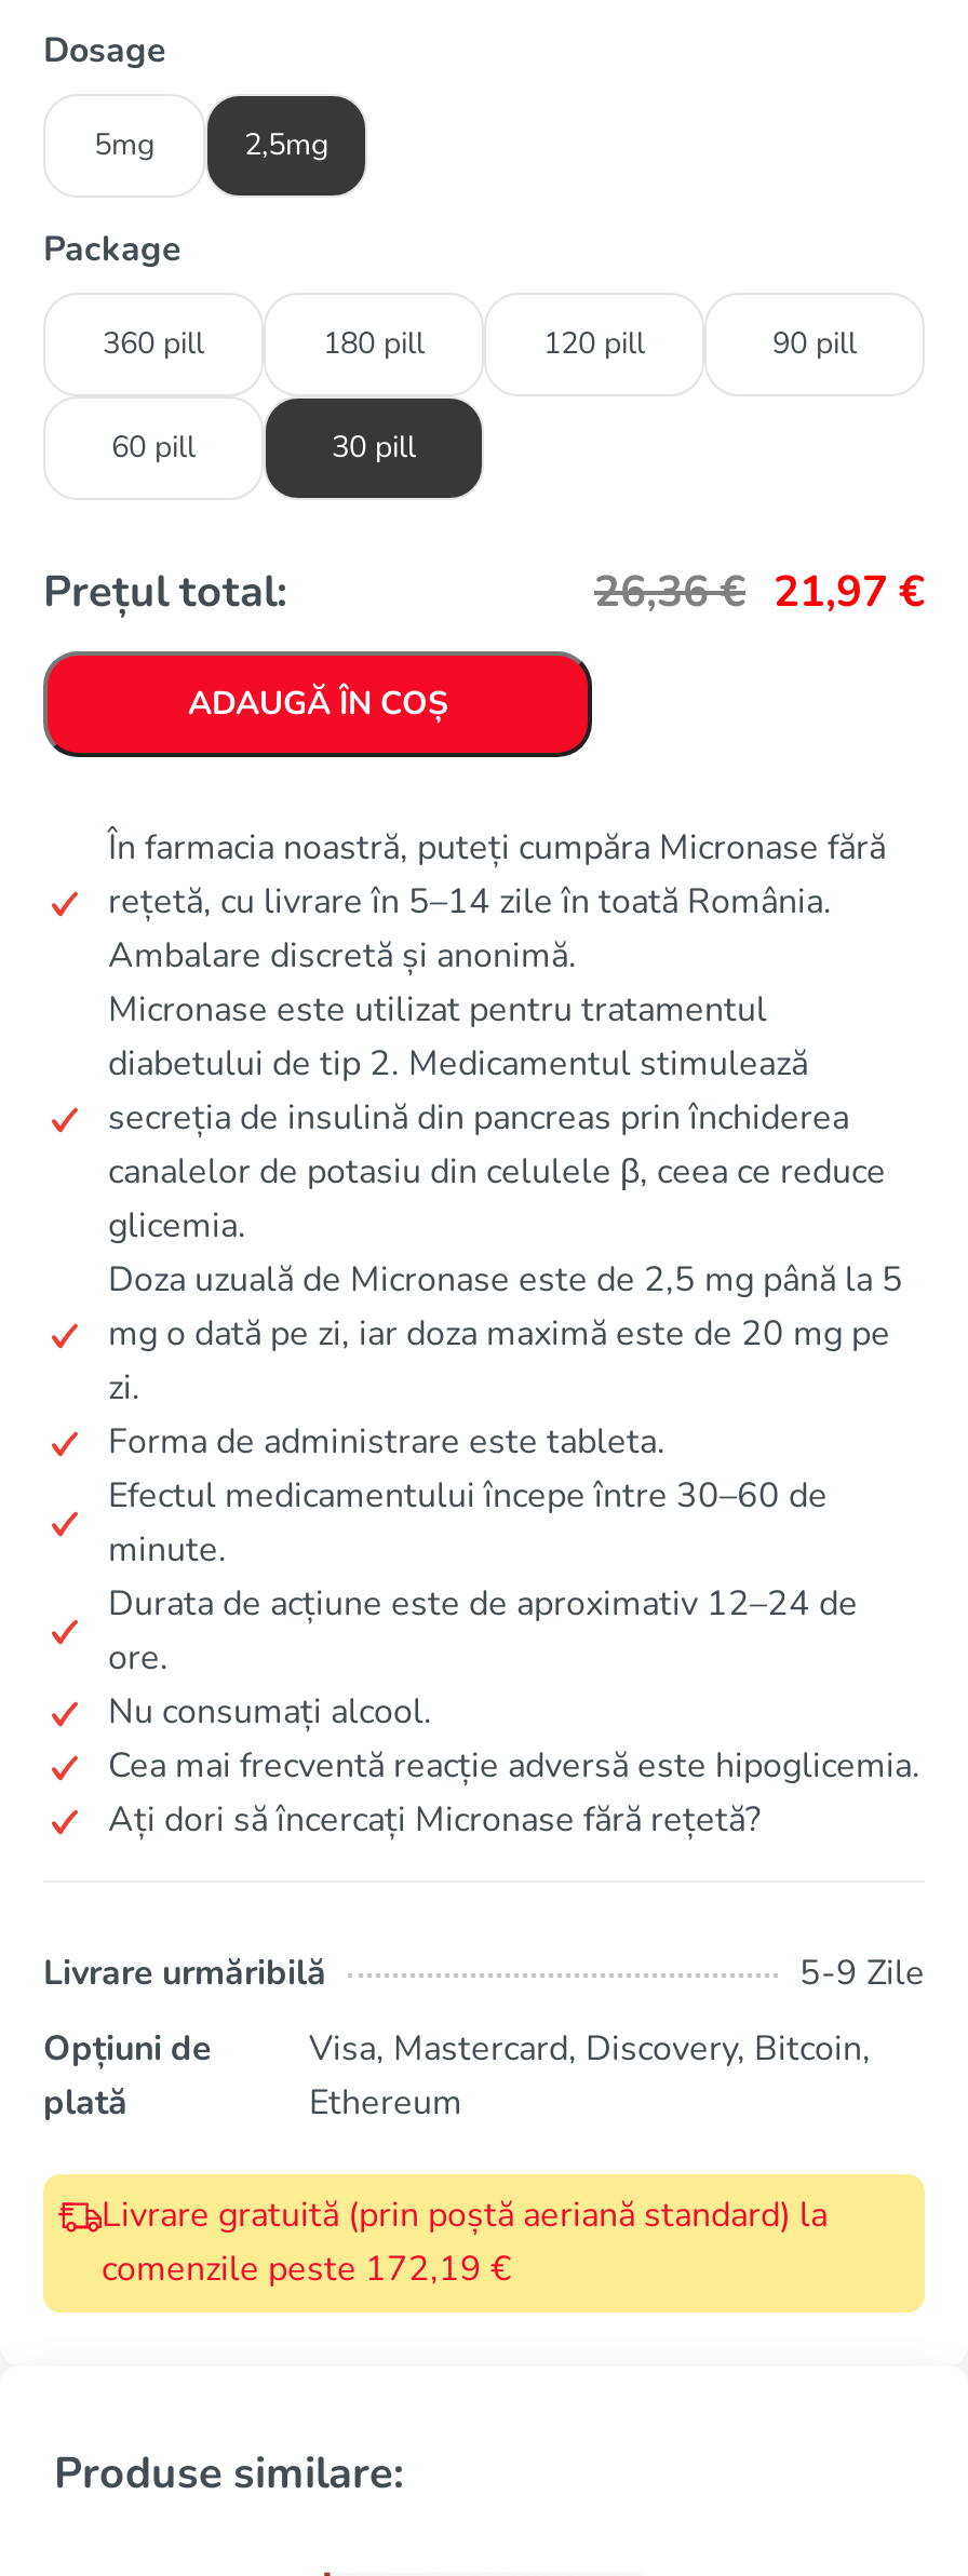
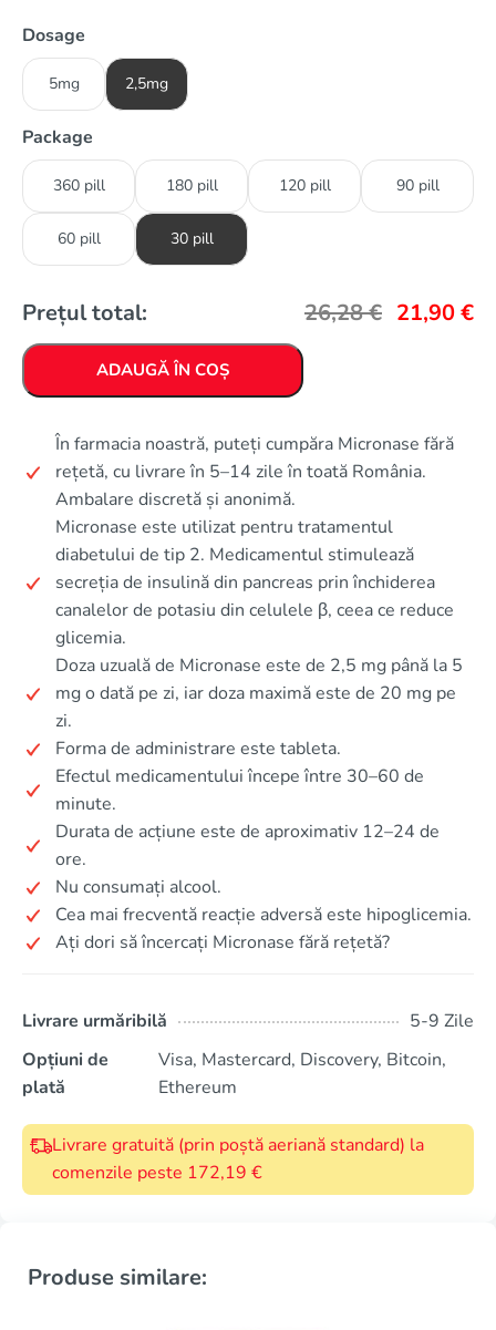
- 26,36€ 21,97 €
+ 26,28€ 21,90 €
